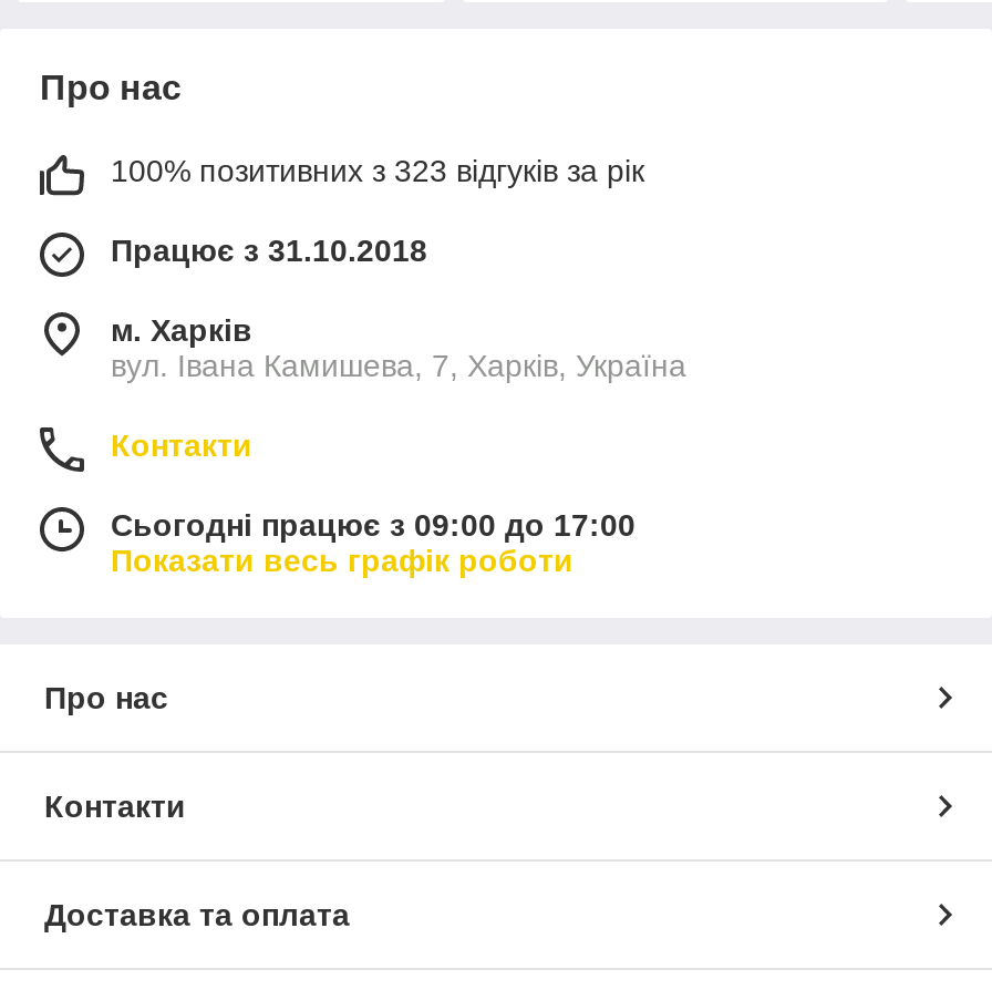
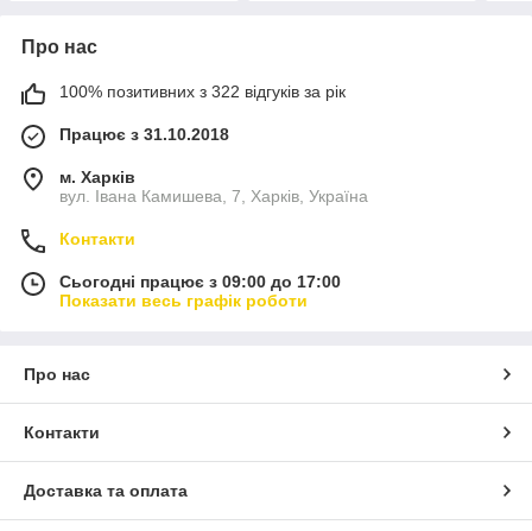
- 100% позитивних з 323 відгуків за рік
+ 100% позитивних з 322 відгуків за рік
